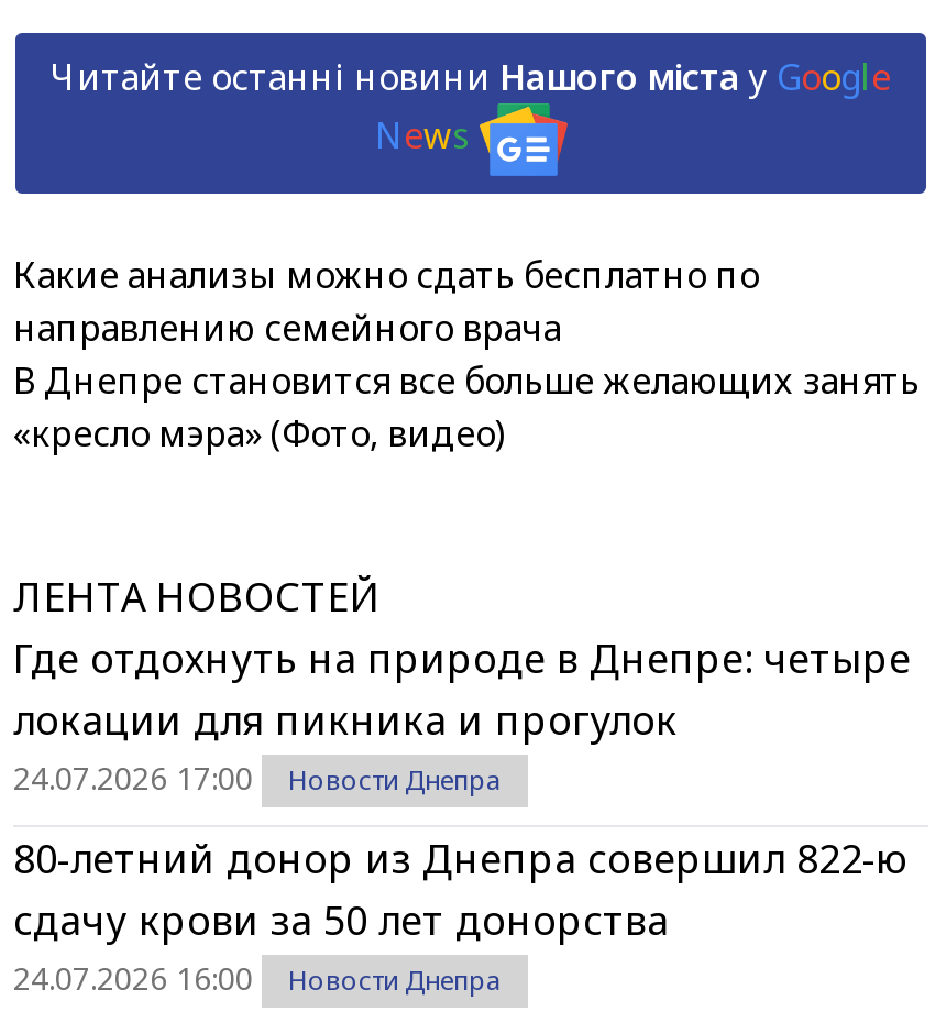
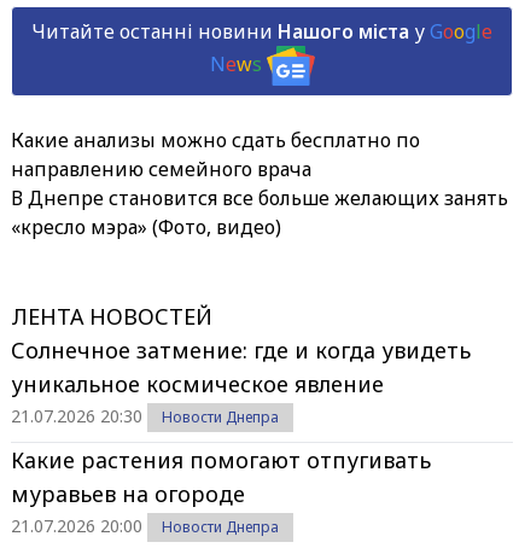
- Где отдохнуть на природе в Днепре: четыре
- локации для пикника и прогулок
- 24.07.2026 17:00
+ Солнечное затмение: где и когда увидеть
+ уникальное космическое явление
+ 21.07.2026 20:30

- 80-летний донор из Днепра совершил 822-ю
- сдачу крови за 50 лет донорства
- 24.07.2026 16:00
+ Какие растения помогают отпугивать
+ муравьев на огороде
+ 21.07.2026 20:00
